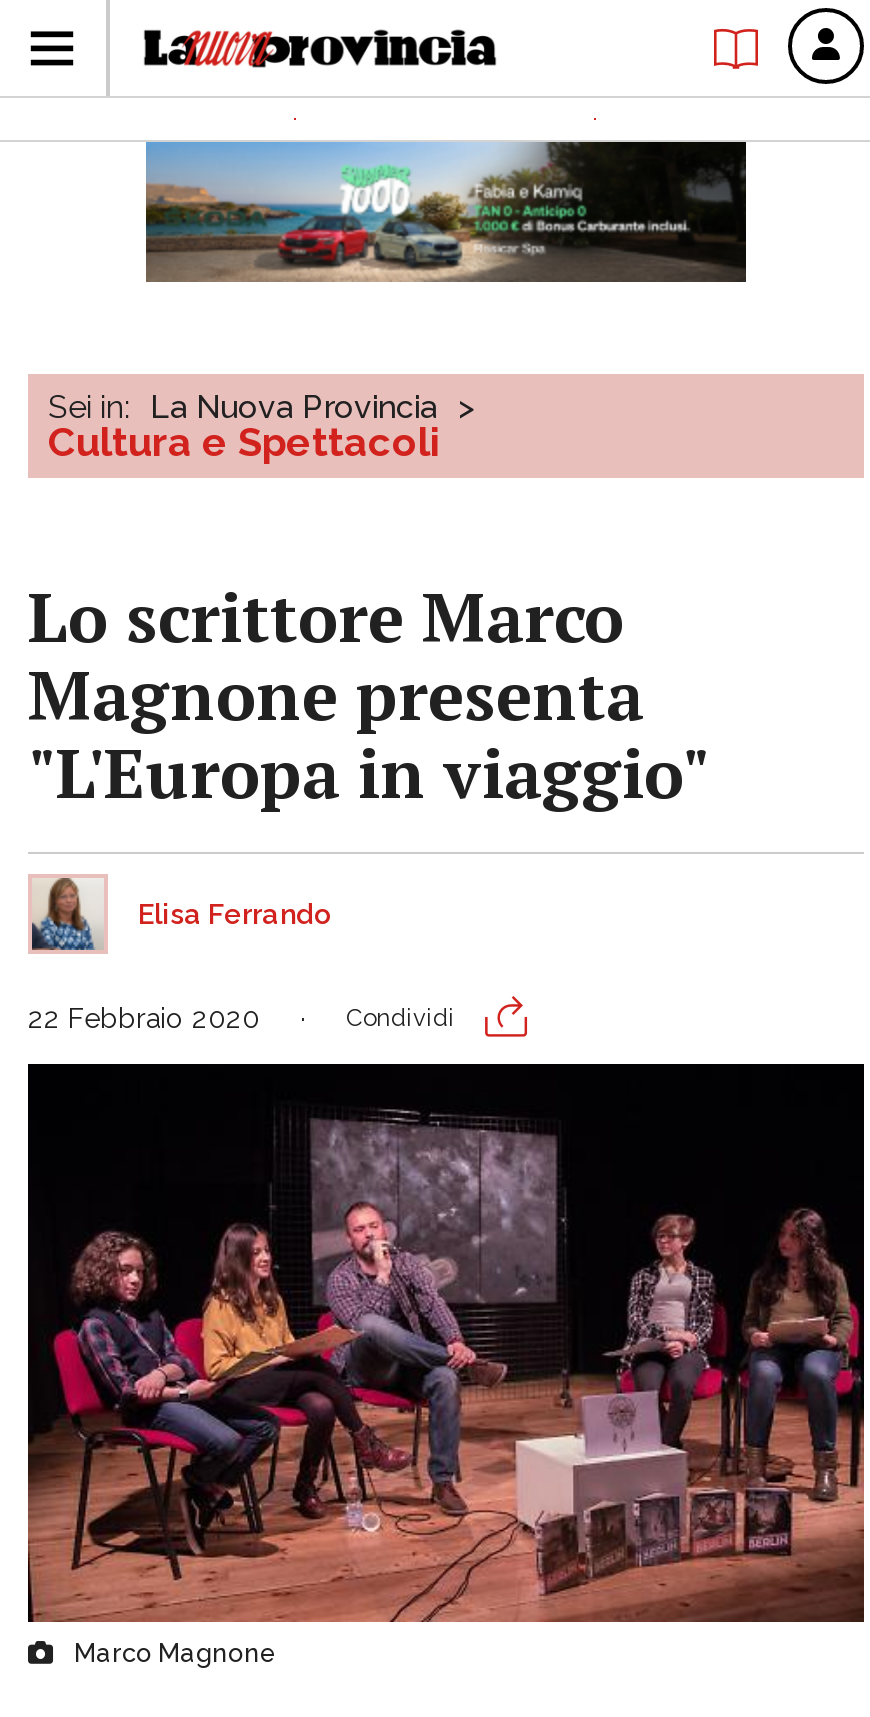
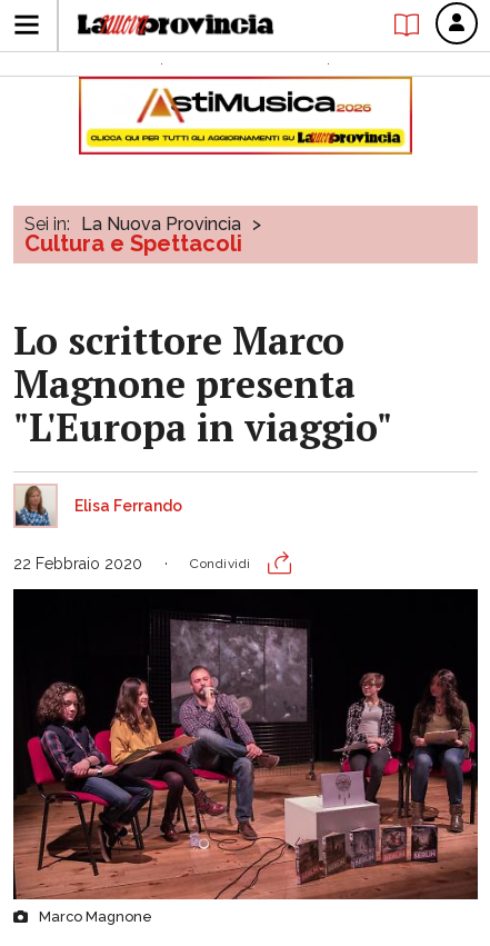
- [image]
+ [image]
